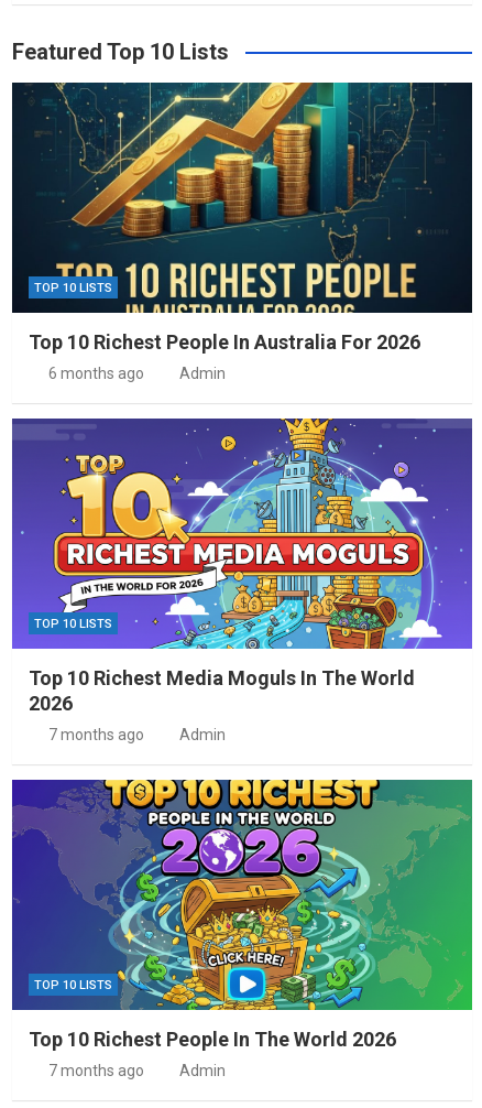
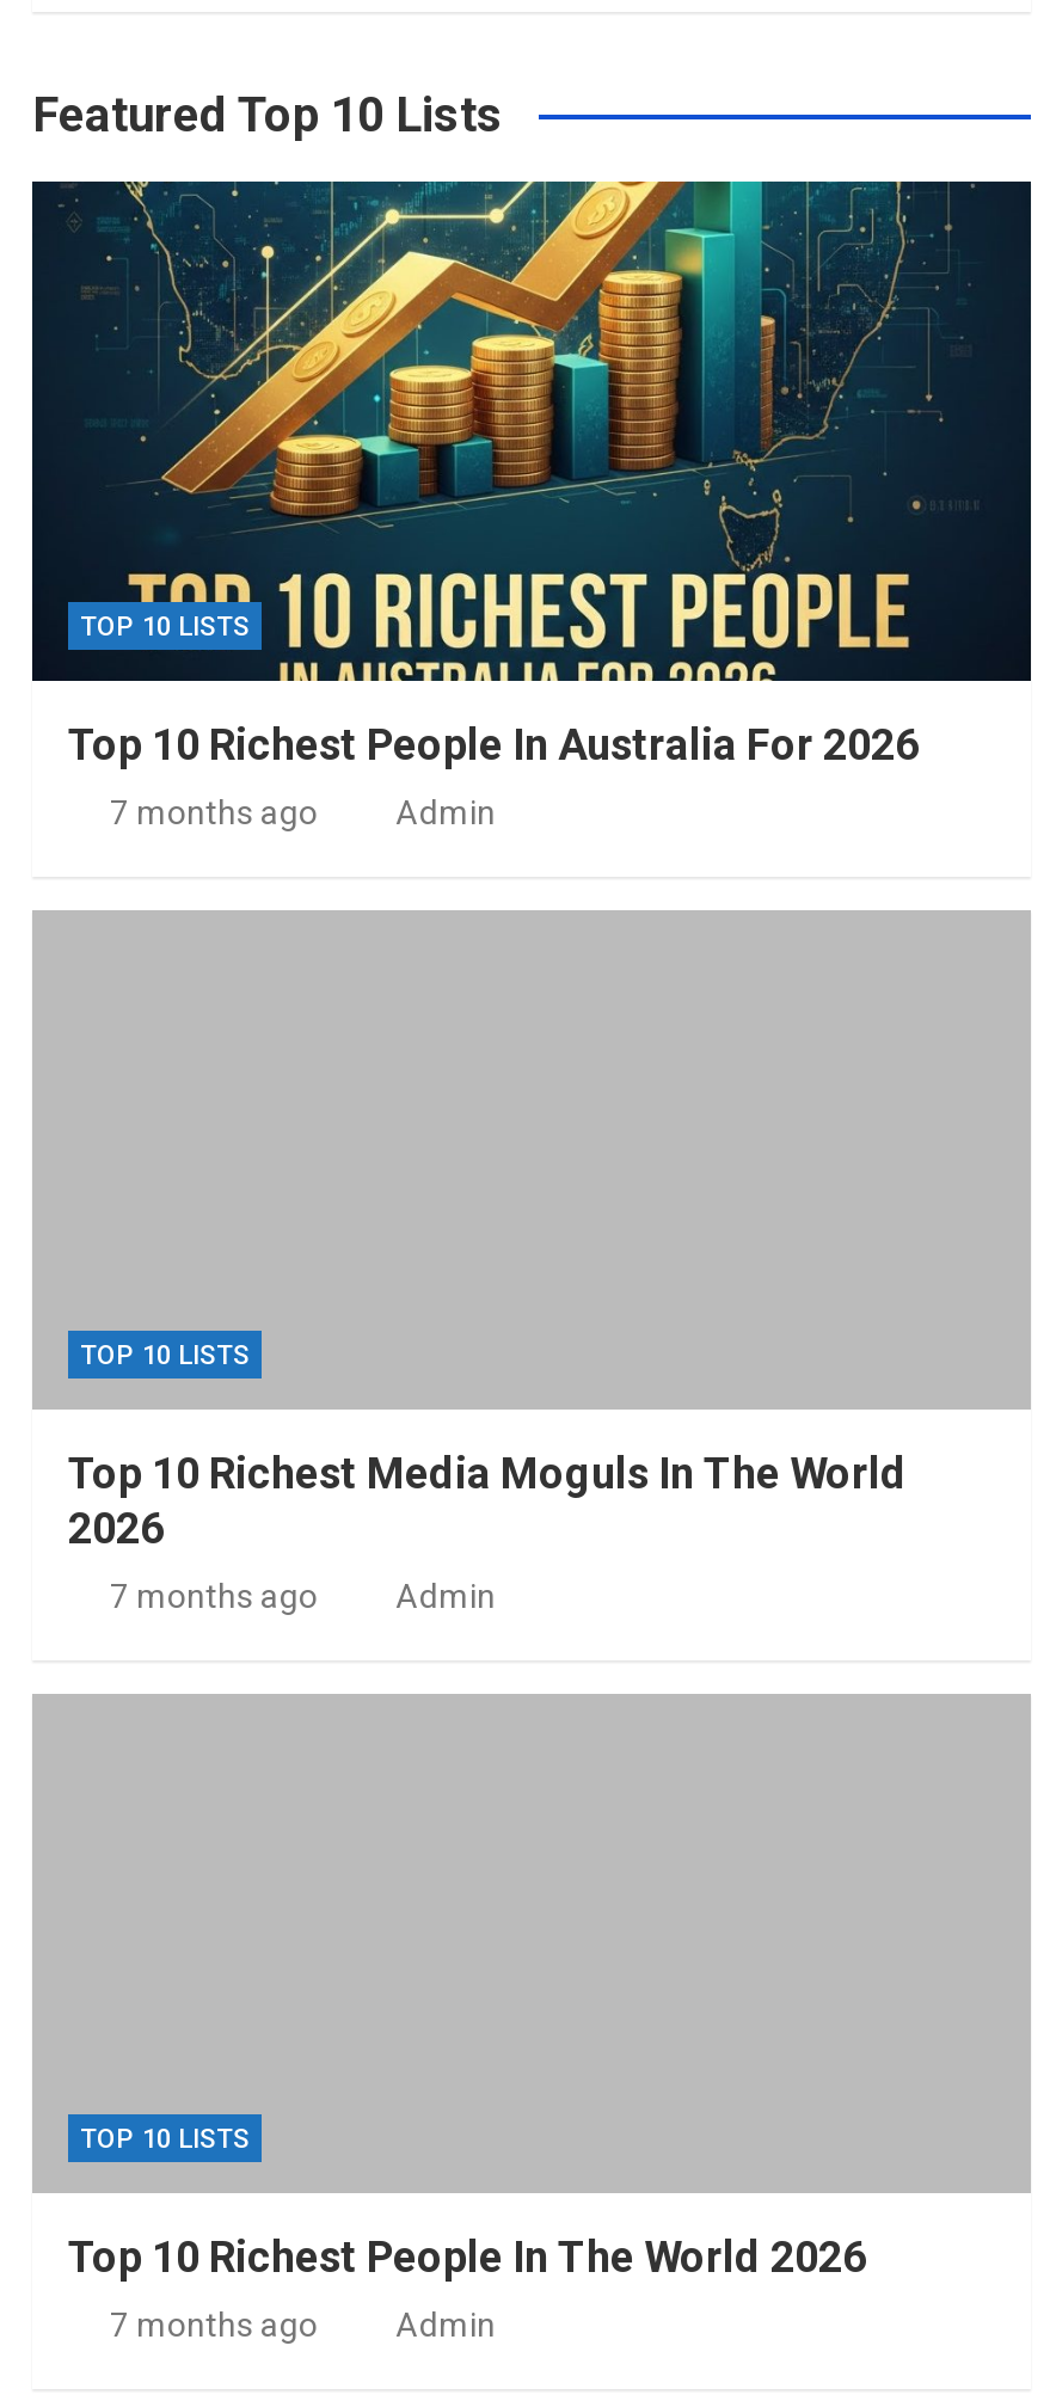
- 6 months ago
+ 7 months ago

- [image]

- [image]
